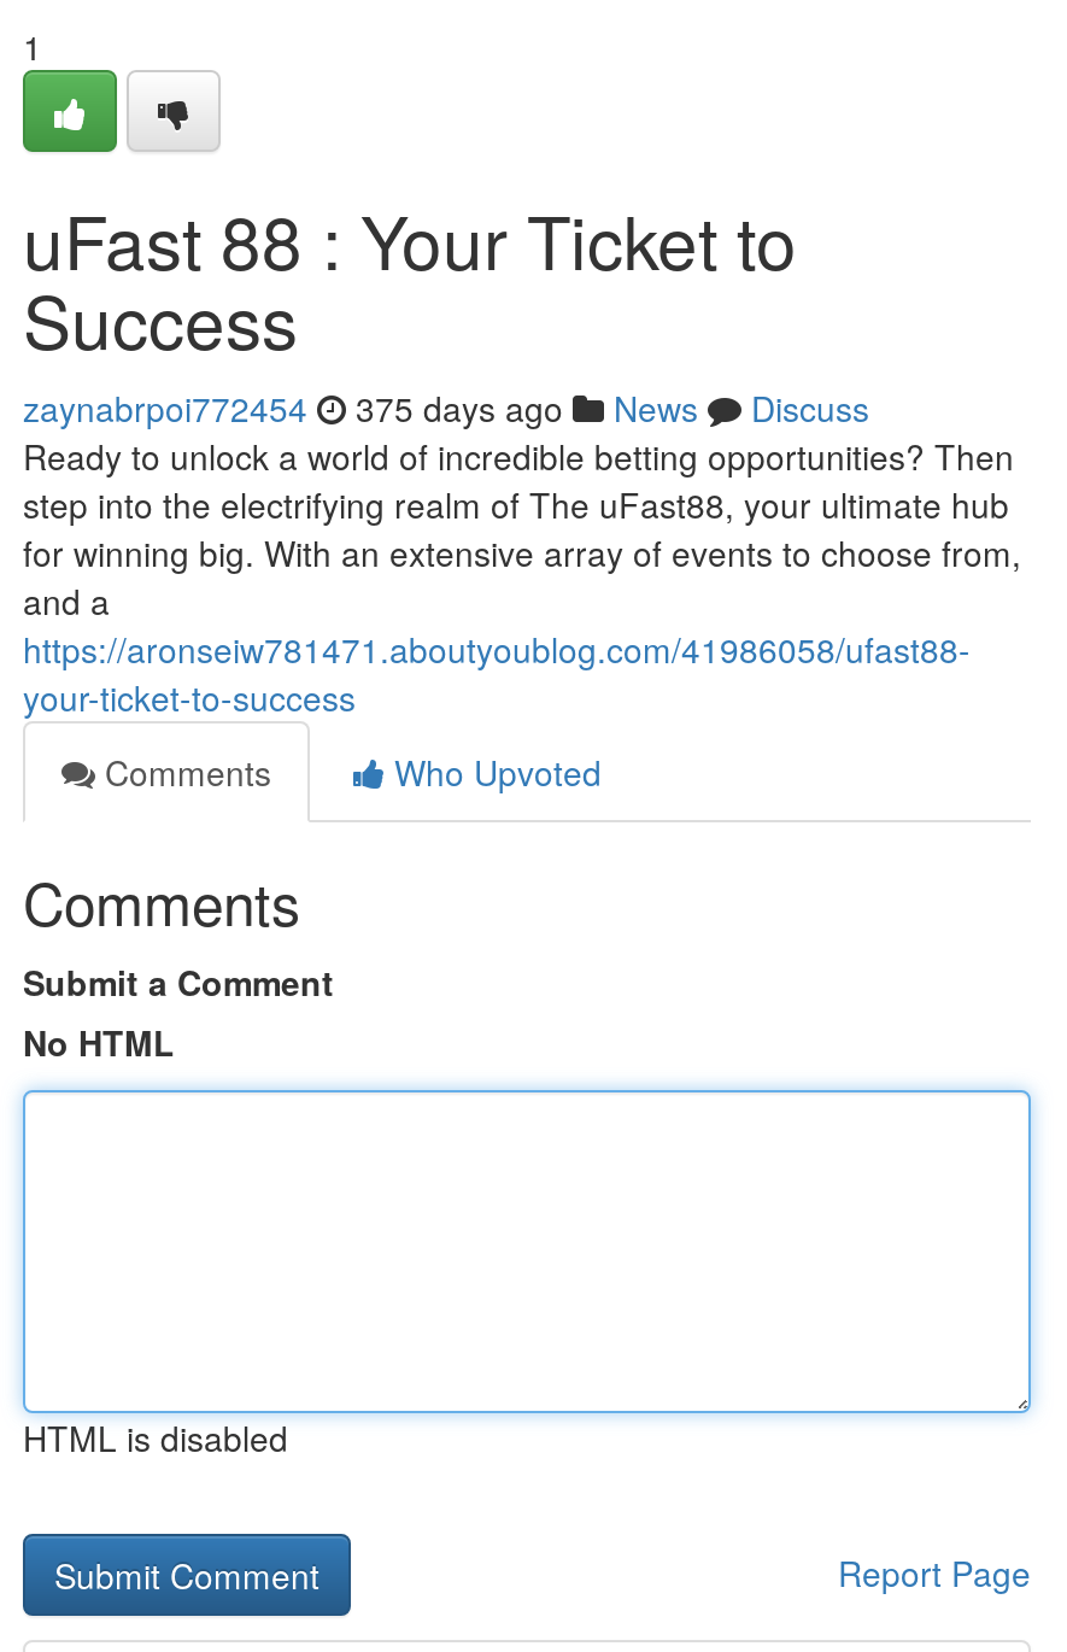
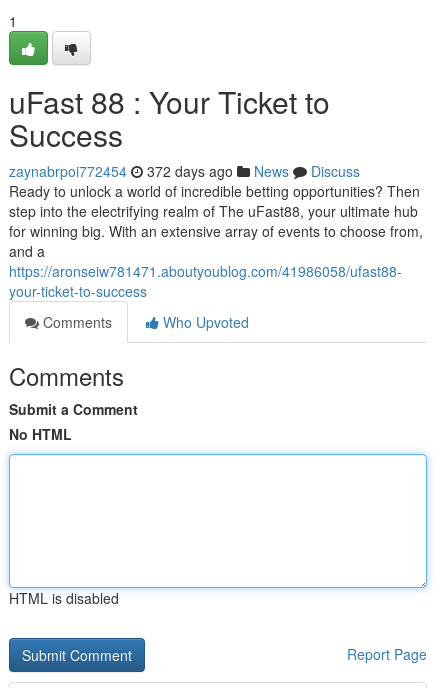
- zaynabrpoi772454 375 days ago News Discuss
+ zaynabrpoi772454 372 days ago News Discuss
